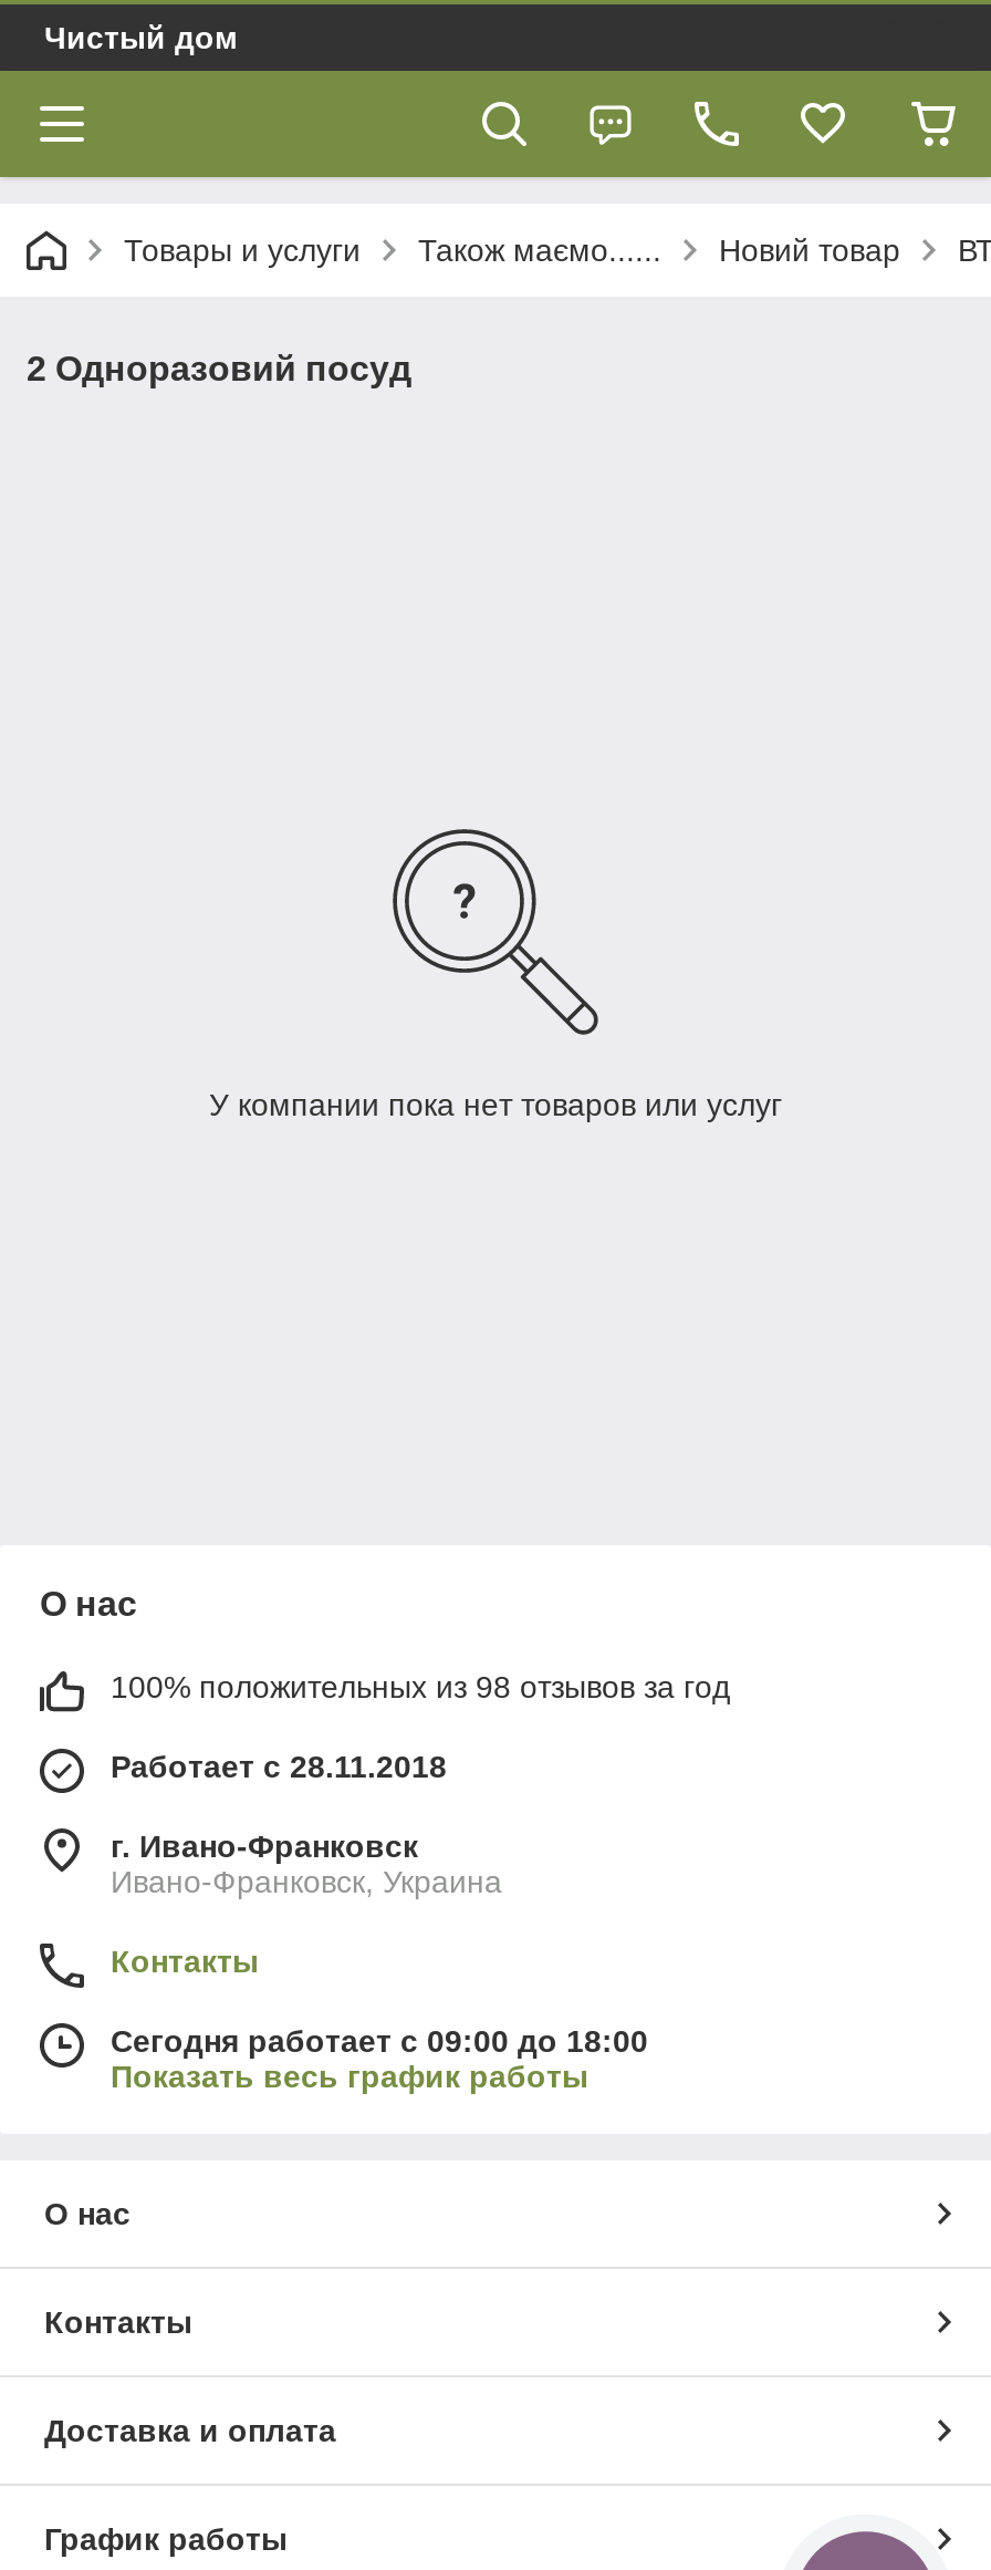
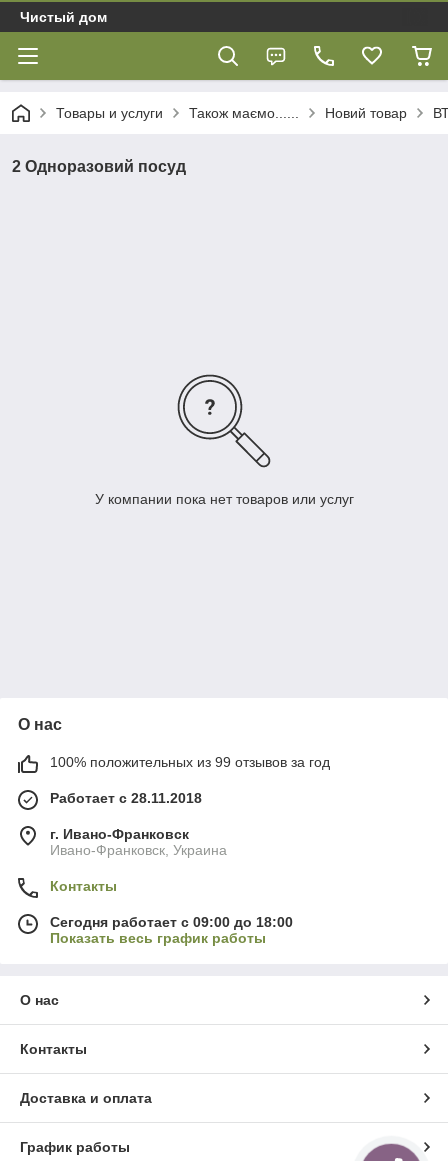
- 100% положительных из 98 отзывов за год
+ 100% положительных из 99 отзывов за год
